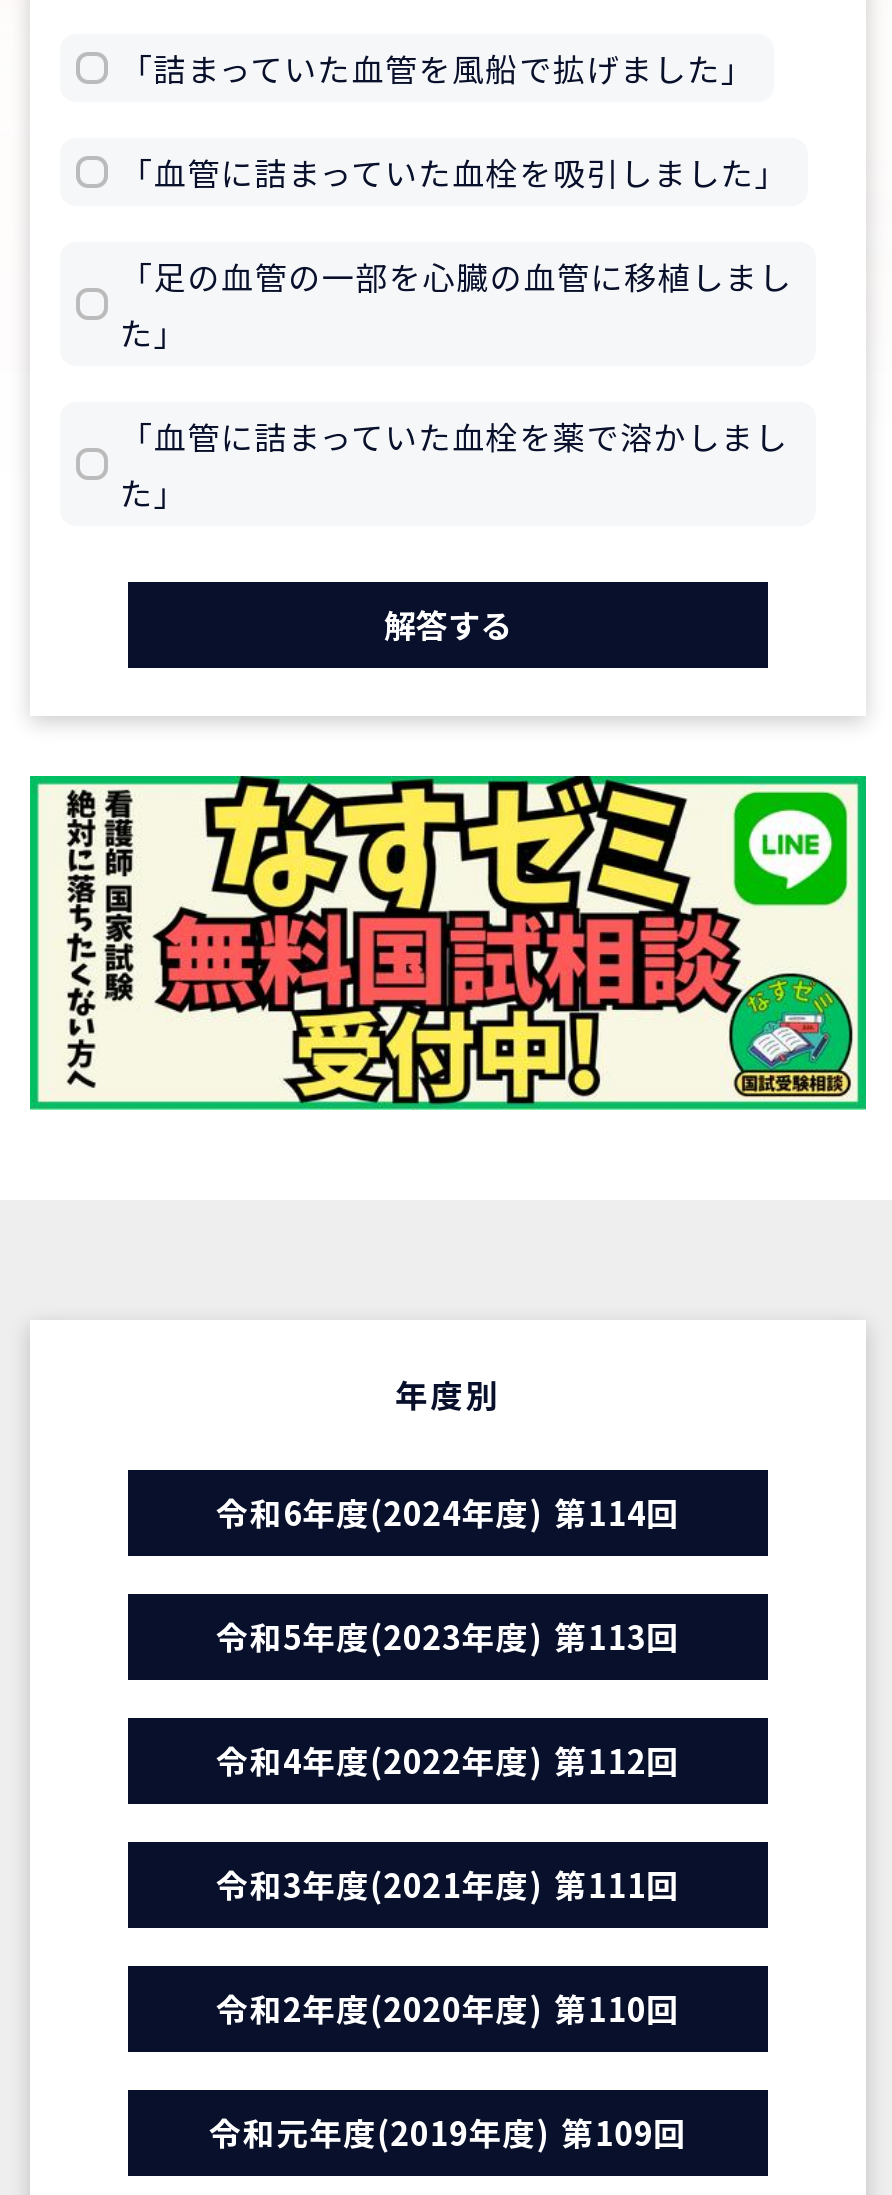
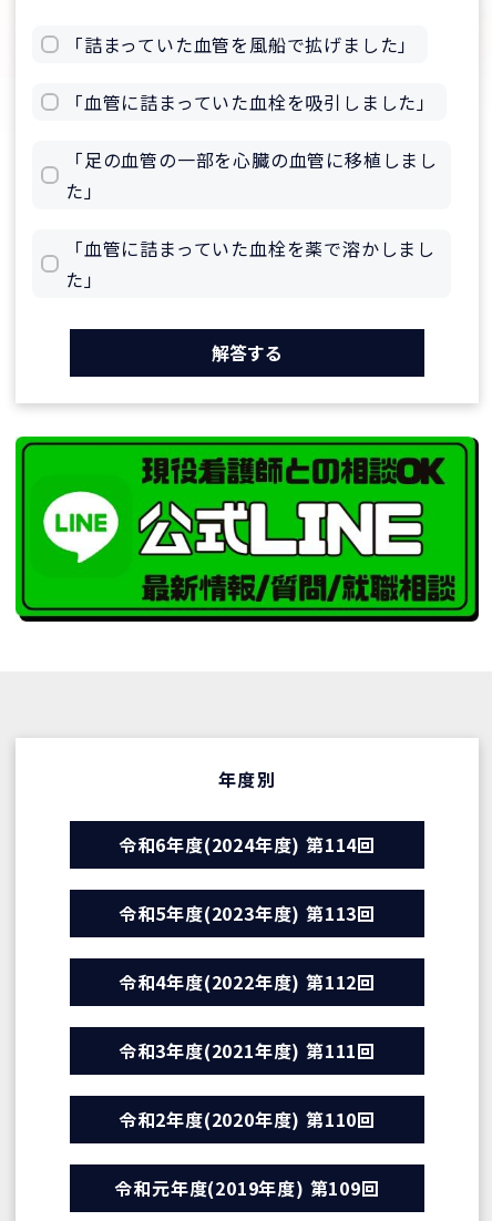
- [image]
+ [image]
